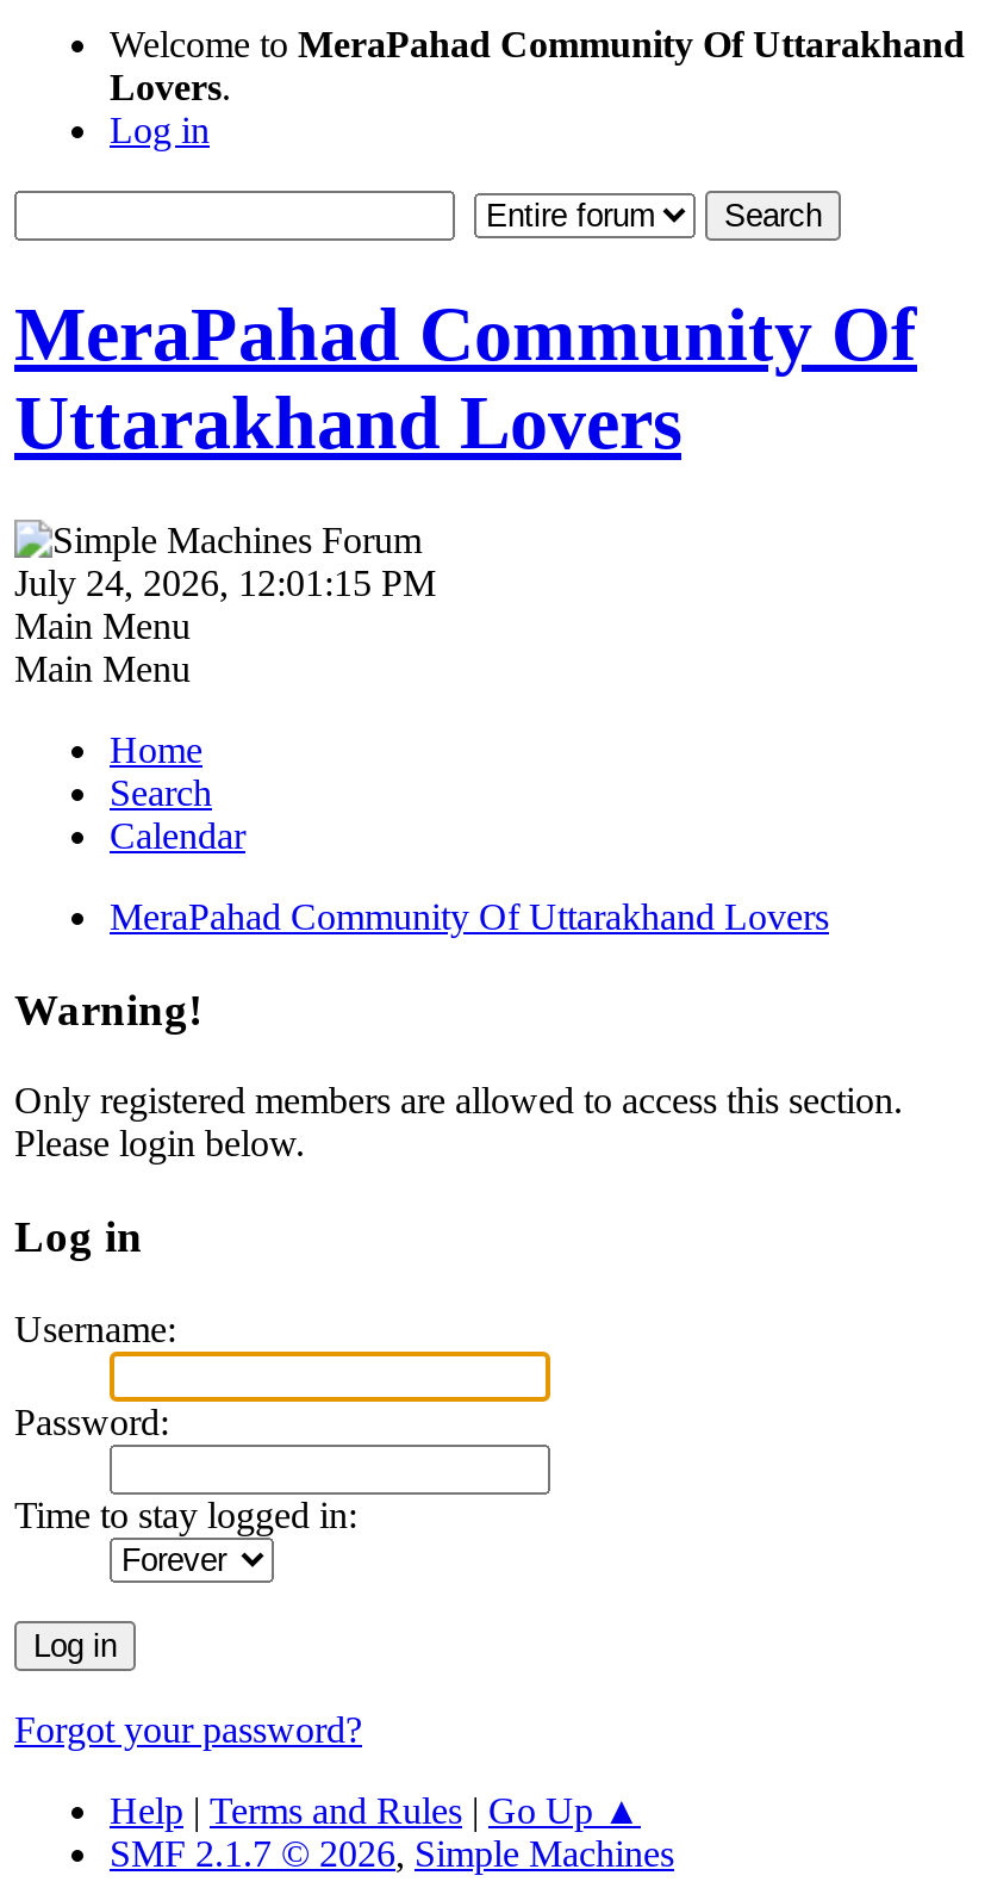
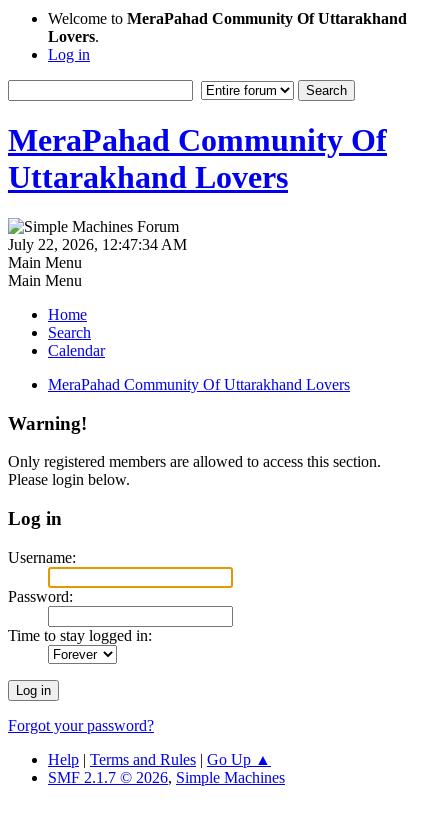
- July 24, 2026, 12:01:15 PM
+ July 22, 2026, 12:47:34 AM
